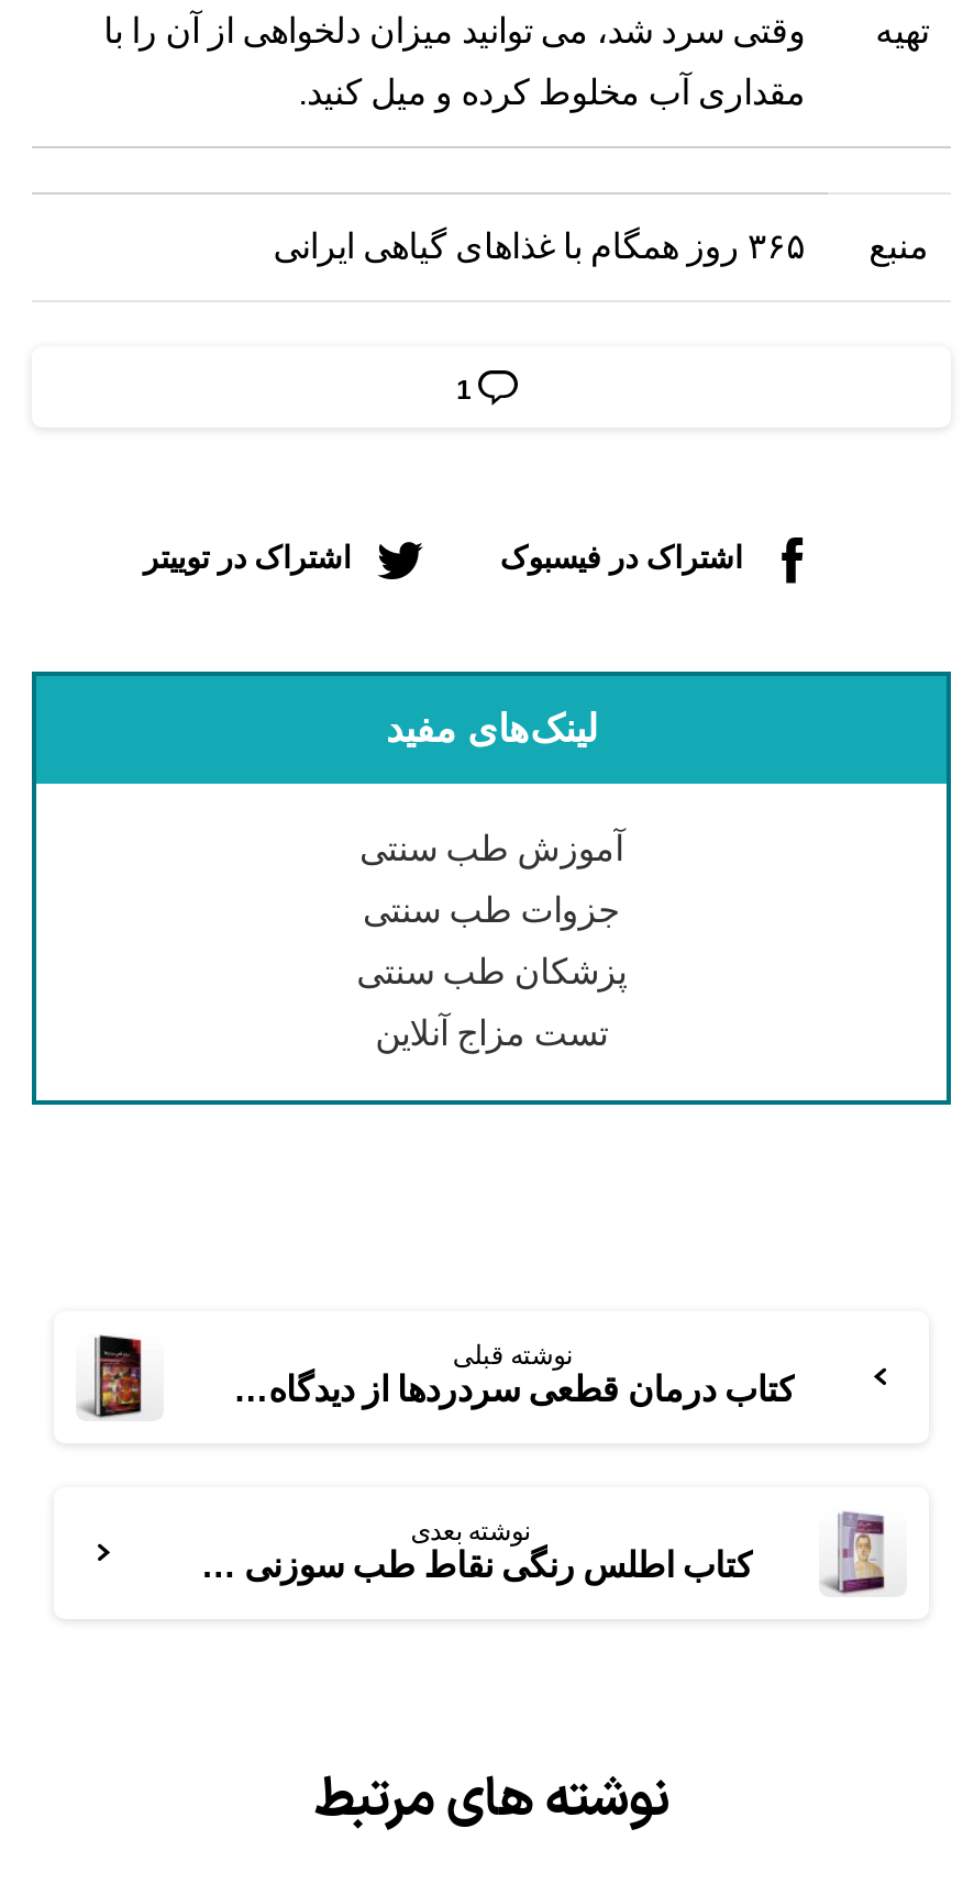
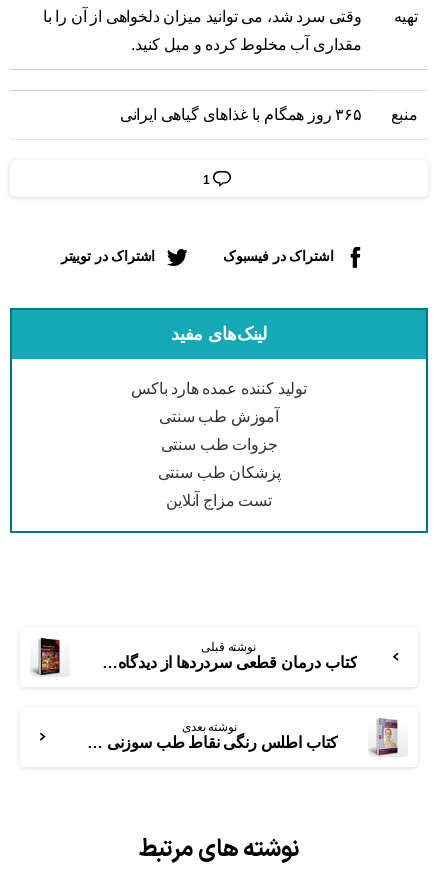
+ تولید کننده عمده هارد باکس
